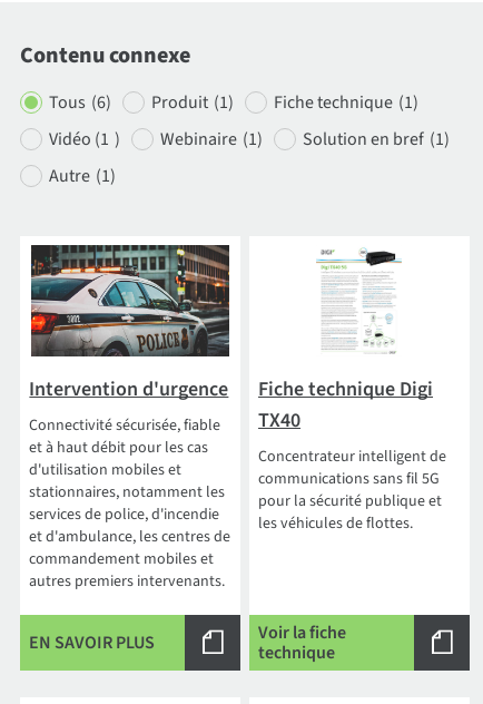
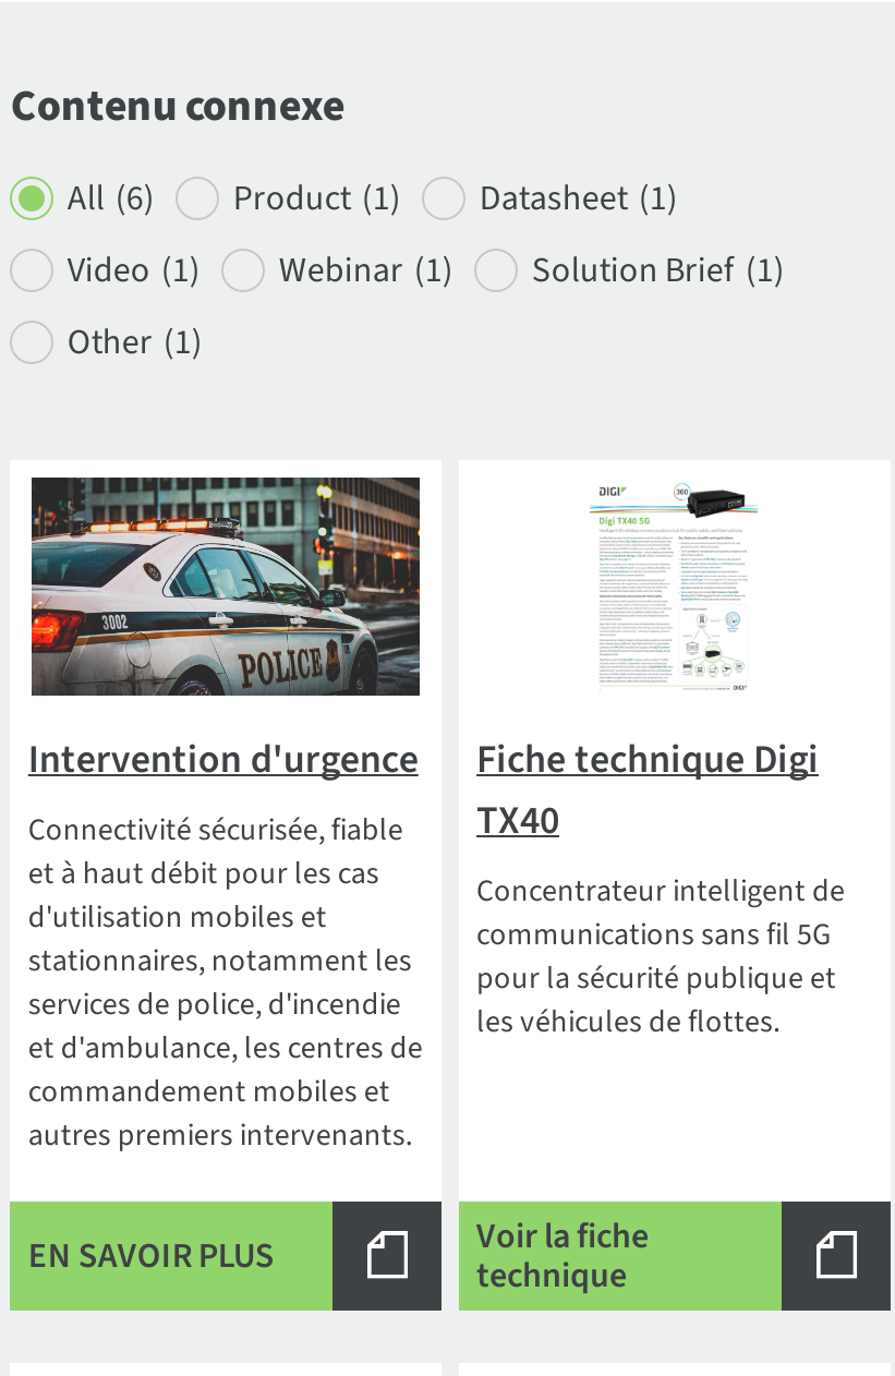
- Tous (6)
- Produit (1)
- Fiche technique (1)
+ All (6)
+ Product (1)
+ Datasheet (1)

- Vidéo (1 )
- Webinaire (1)
- Solution en bref (1)
+ Video (1)
+ Webinar (1)
+ Solution Brief (1)

- Autre (1)
+ Other (1)
